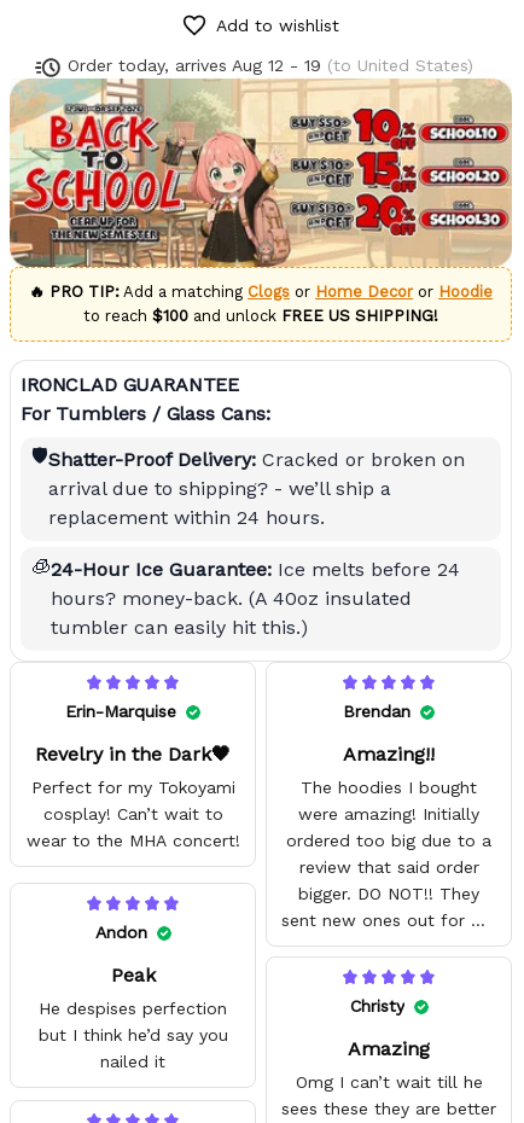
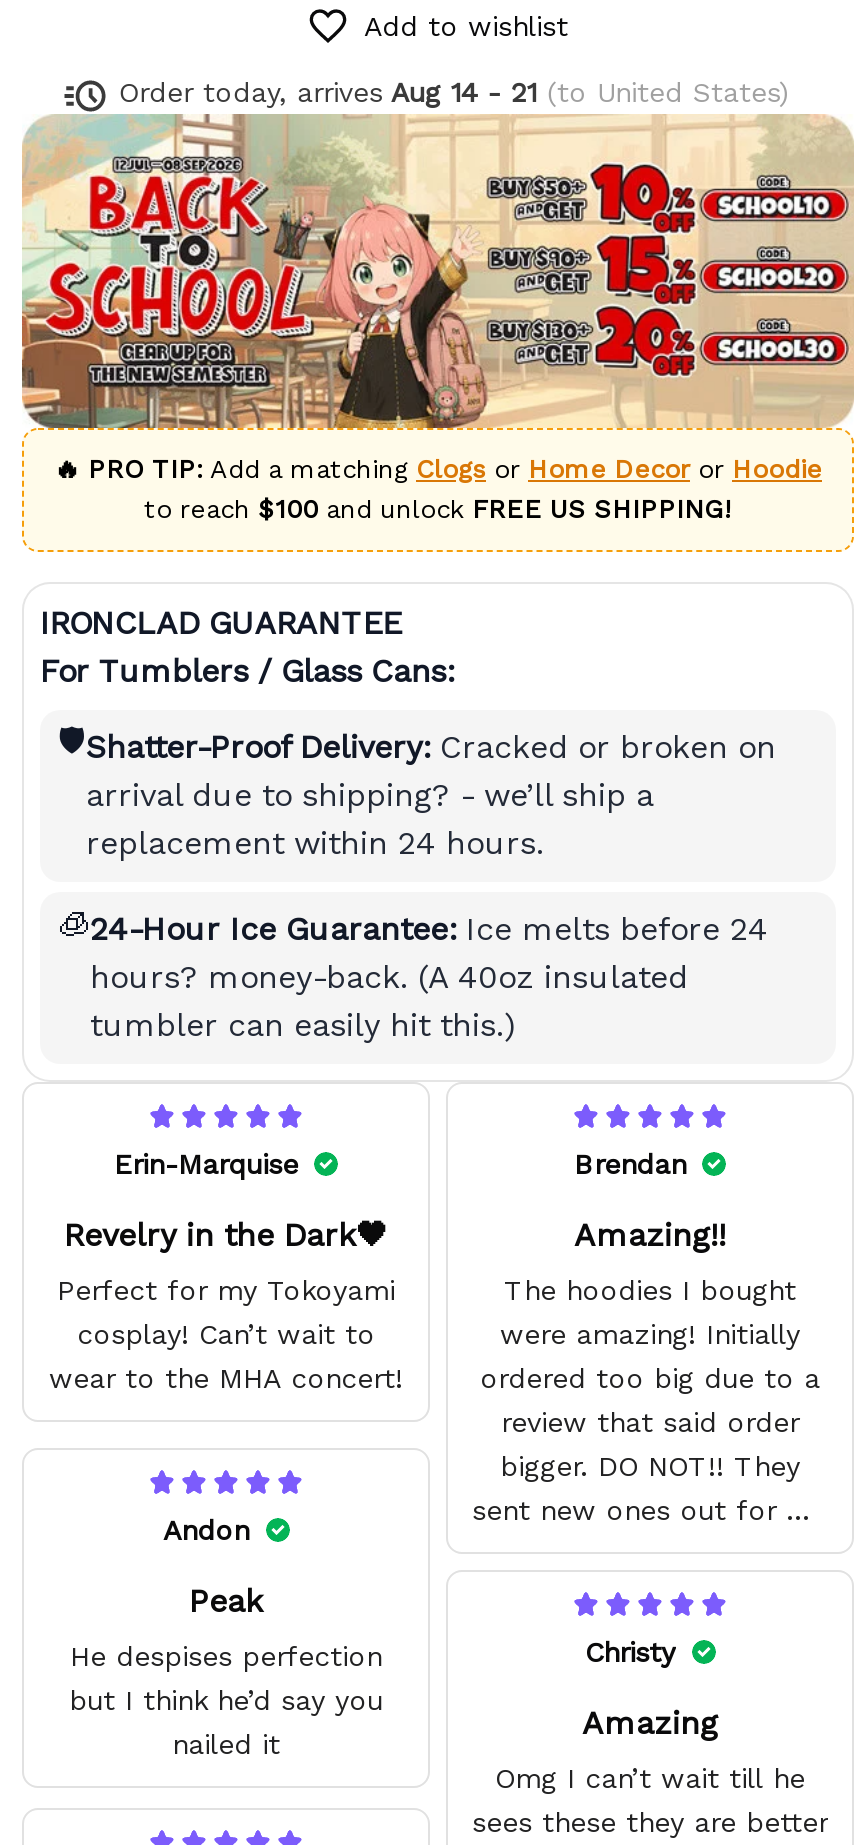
- Order today, arrives Aug 12 - 19 (to United States)
+ Order today, arrives Aug 14 - 21 (to United States)
